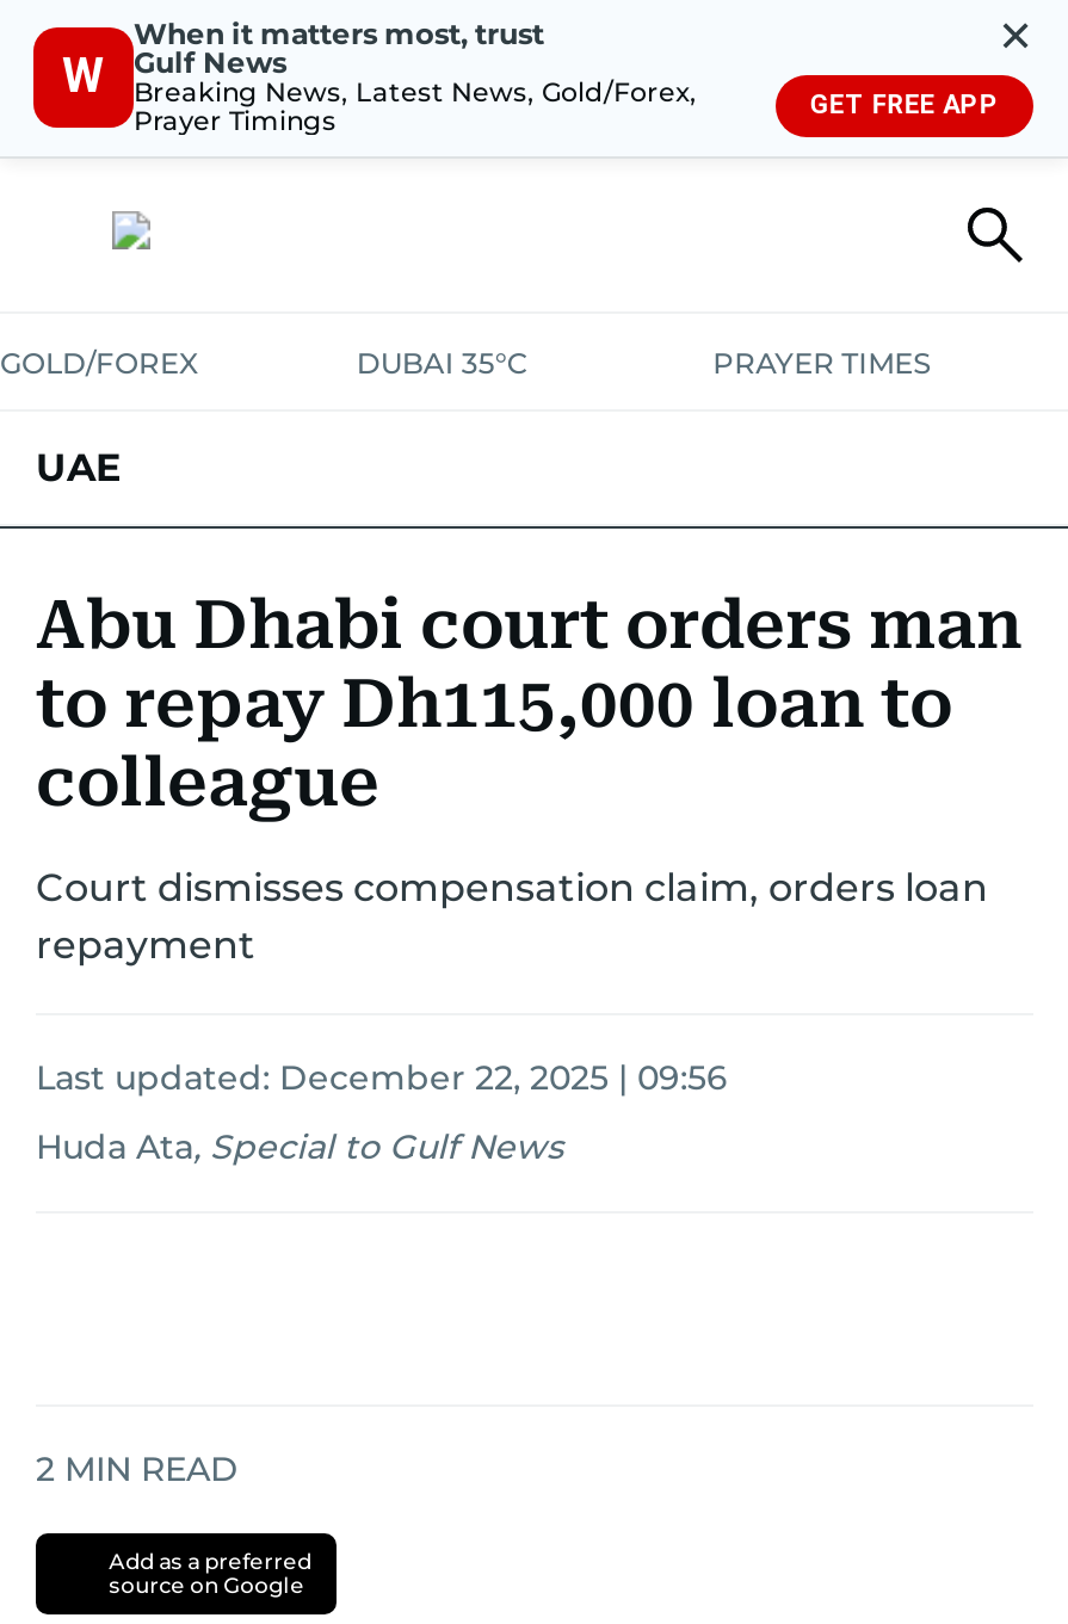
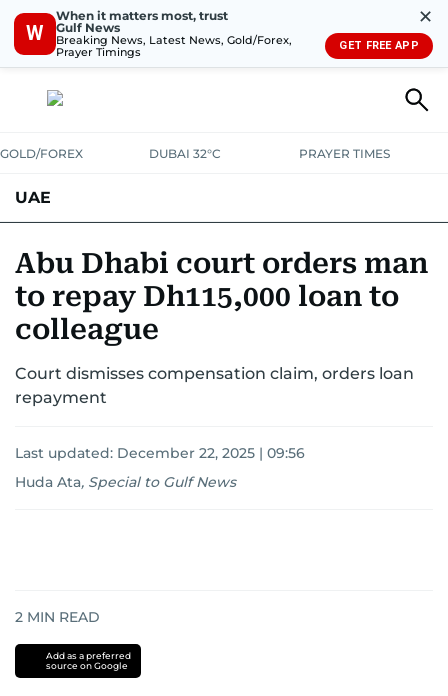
- DUBAI 35°C
+ DUBAI 32°C
